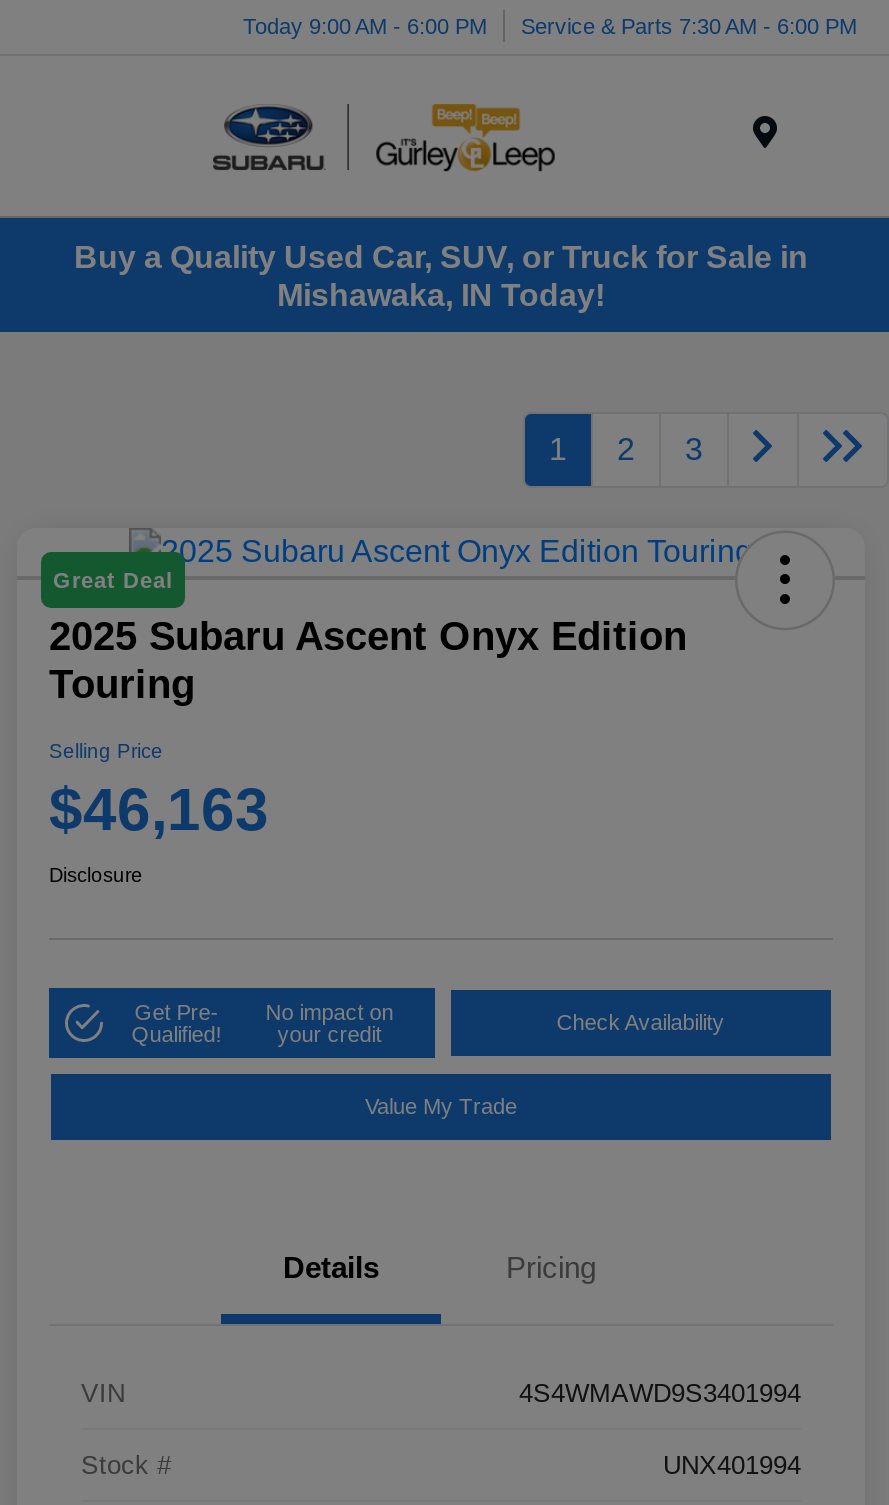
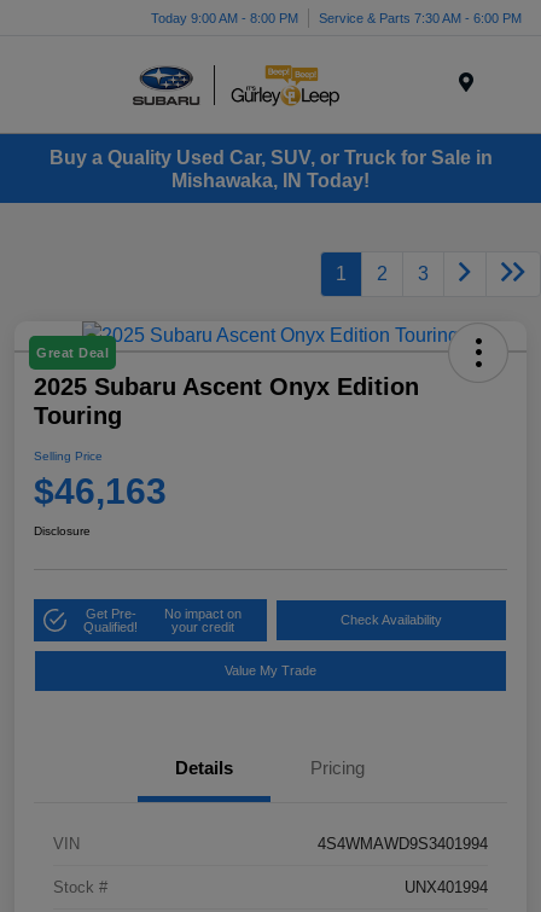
- Today 9:00 AM - 6:00 PM Service & Parts 7:30 AM - 6:00 PM
+ Today 9:00 AM - 8:00 PM Service & Parts 7:30 AM - 6:00 PM
